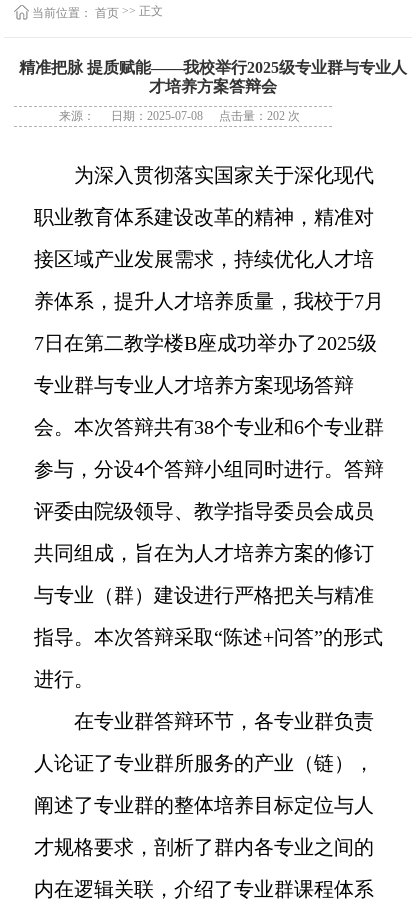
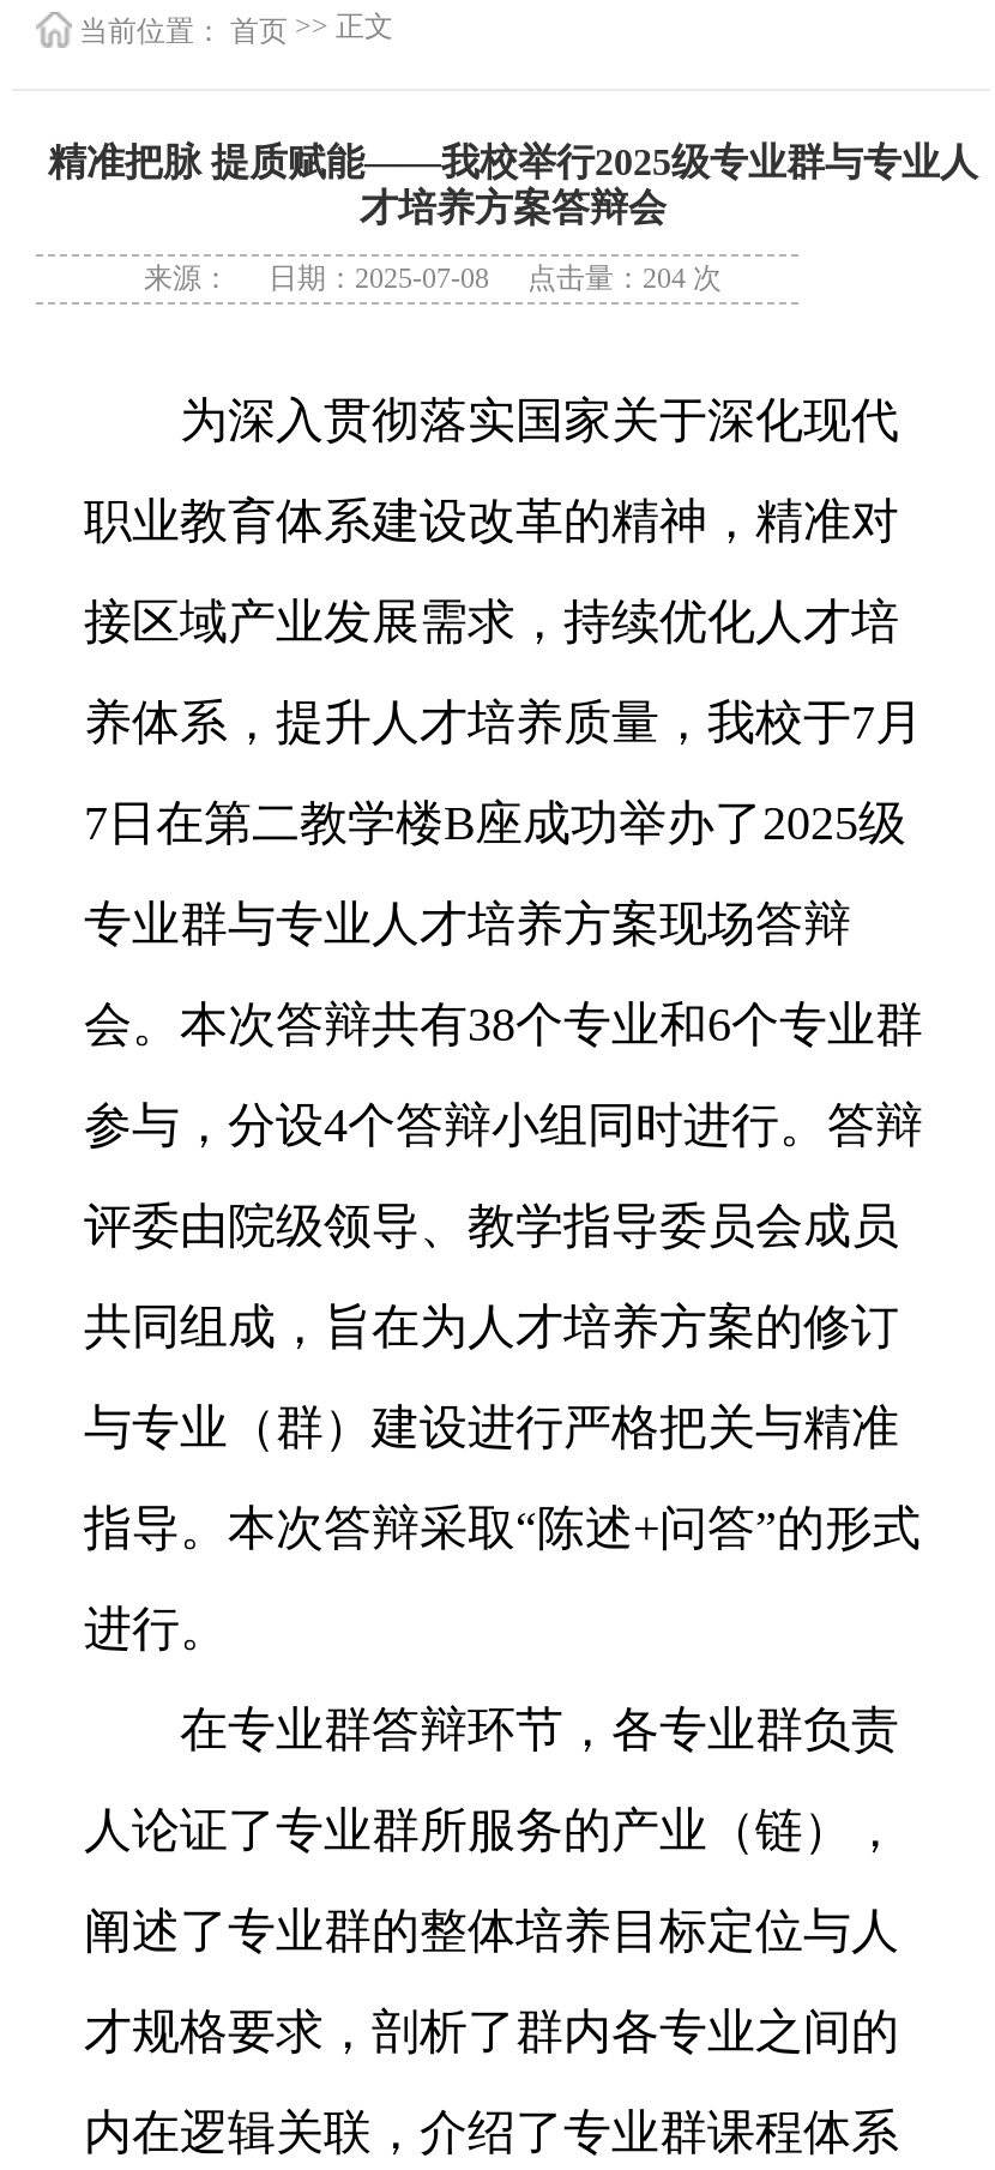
- 来源： 日期：2025-07-08 点击量：202次
+ 来源： 日期：2025-07-08 点击量：204次
